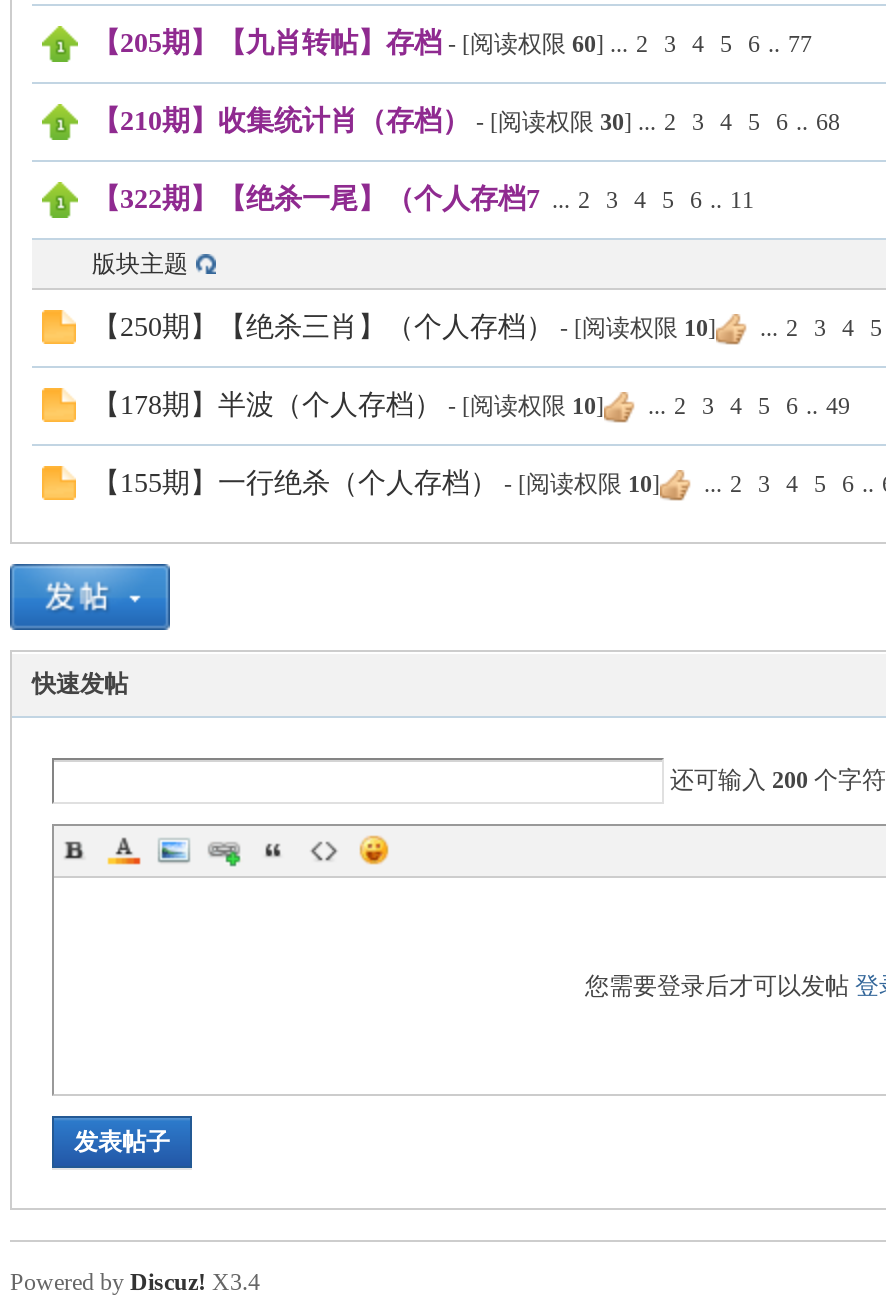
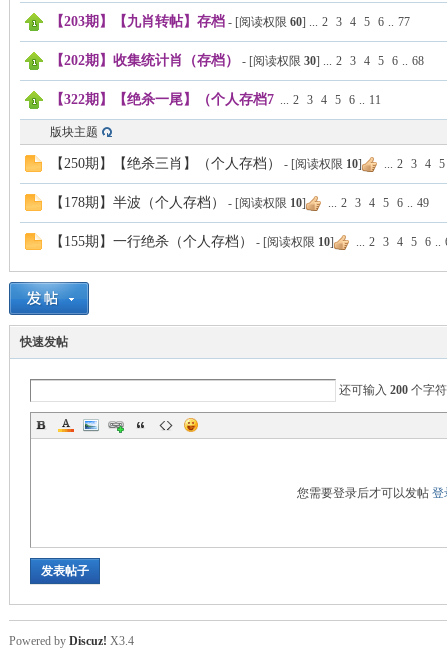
- 【205期】【九肖转帖】存档- [阅读权限60]... 2 3 4 5 6 .. 77
+ 【203期】【九肖转帖】存档- [阅读权限60]... 2 3 4 5 6 .. 77

- 【210期】收集统计肖（存档）- [阅读权限30]... 2 3 4 5 6 .. 68
+ 【202期】收集统计肖（存档）- [阅读权限30]... 2 3 4 5 6 .. 68
